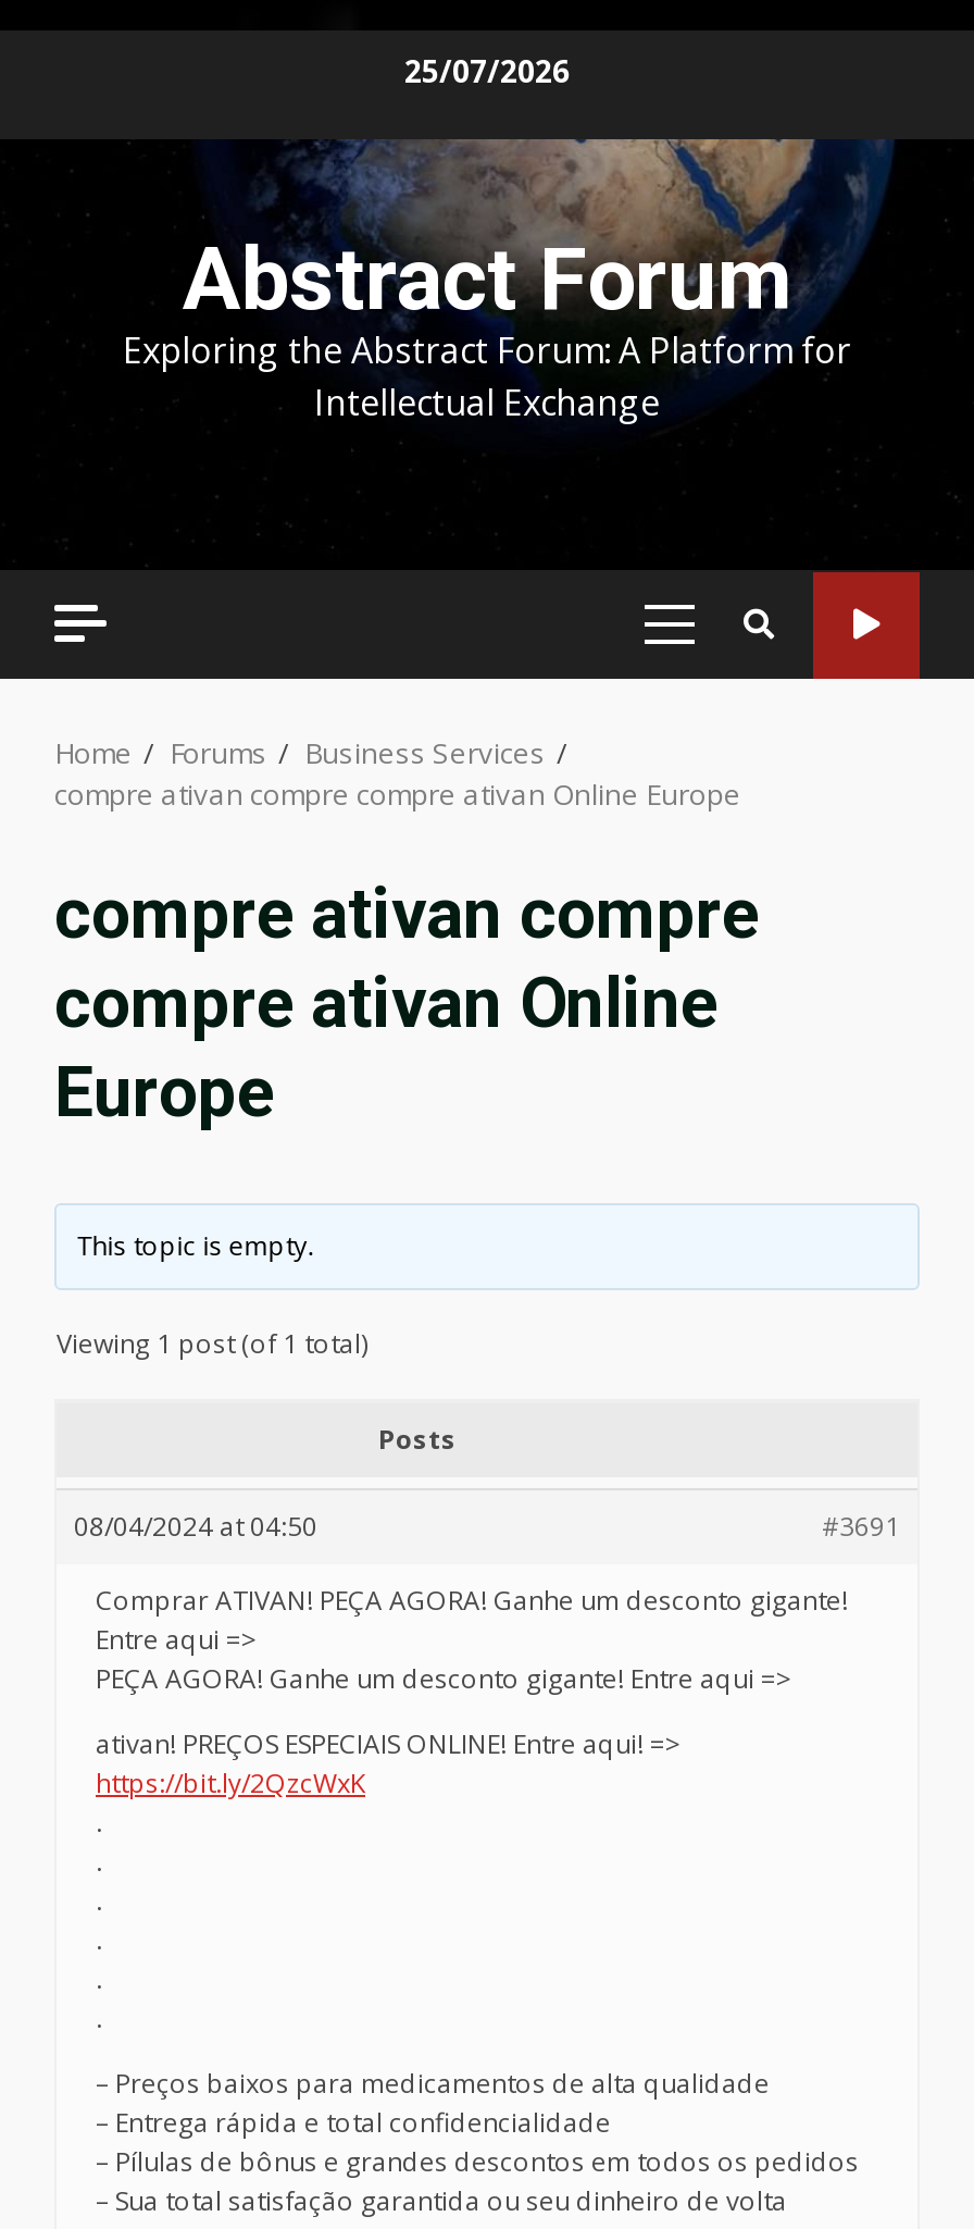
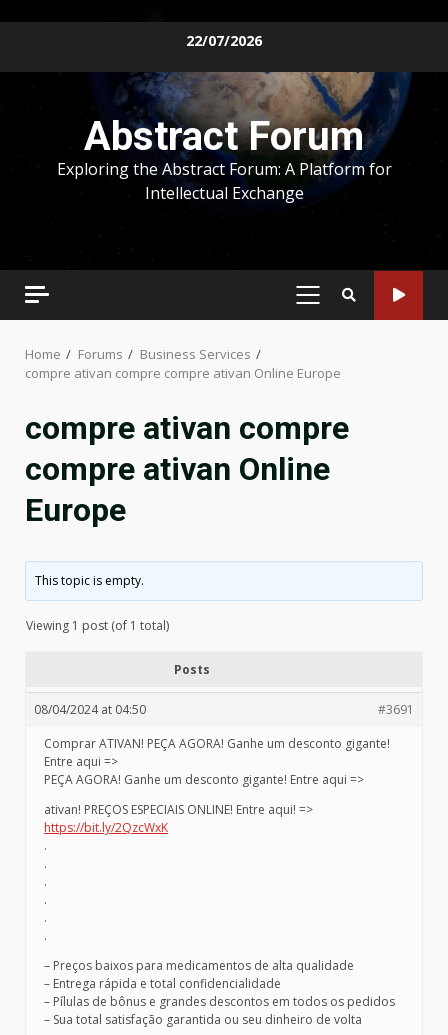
- 25/07/2026
+ 22/07/2026
